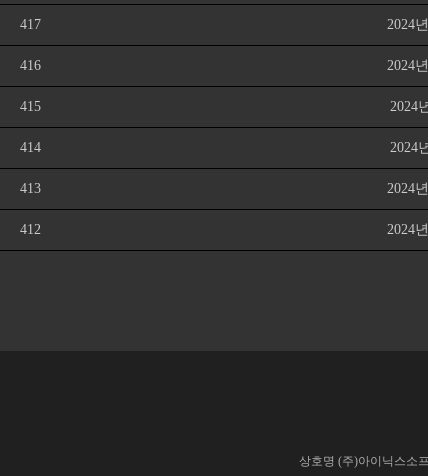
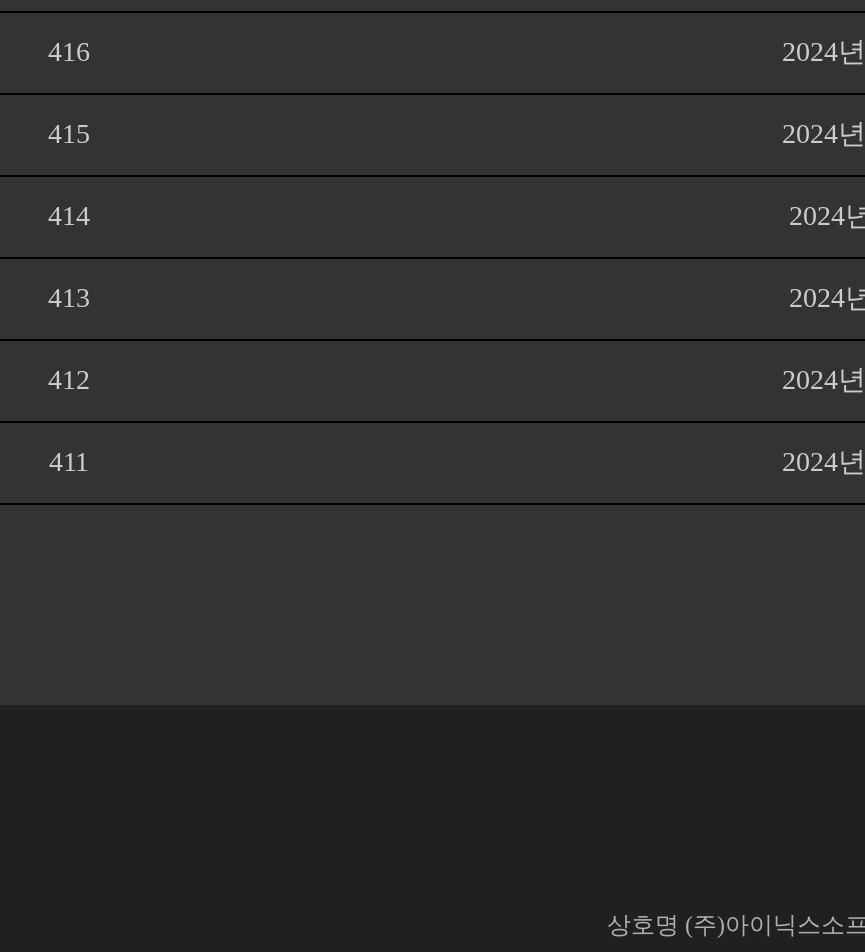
- 417
+ 416

- 416
+ 415

- 415
+ 414

- 414
+ 413

- 413
+ 412

- 412
+ 411
